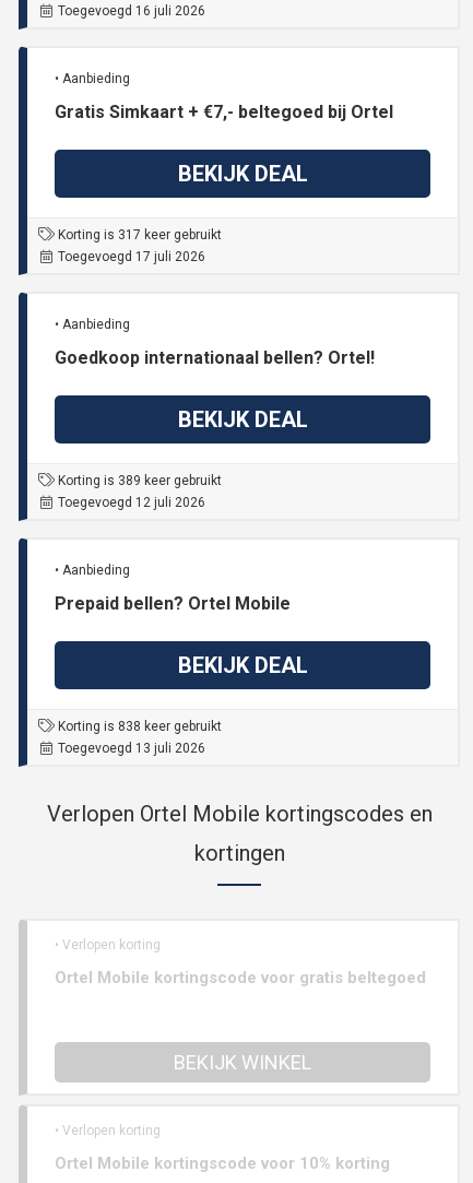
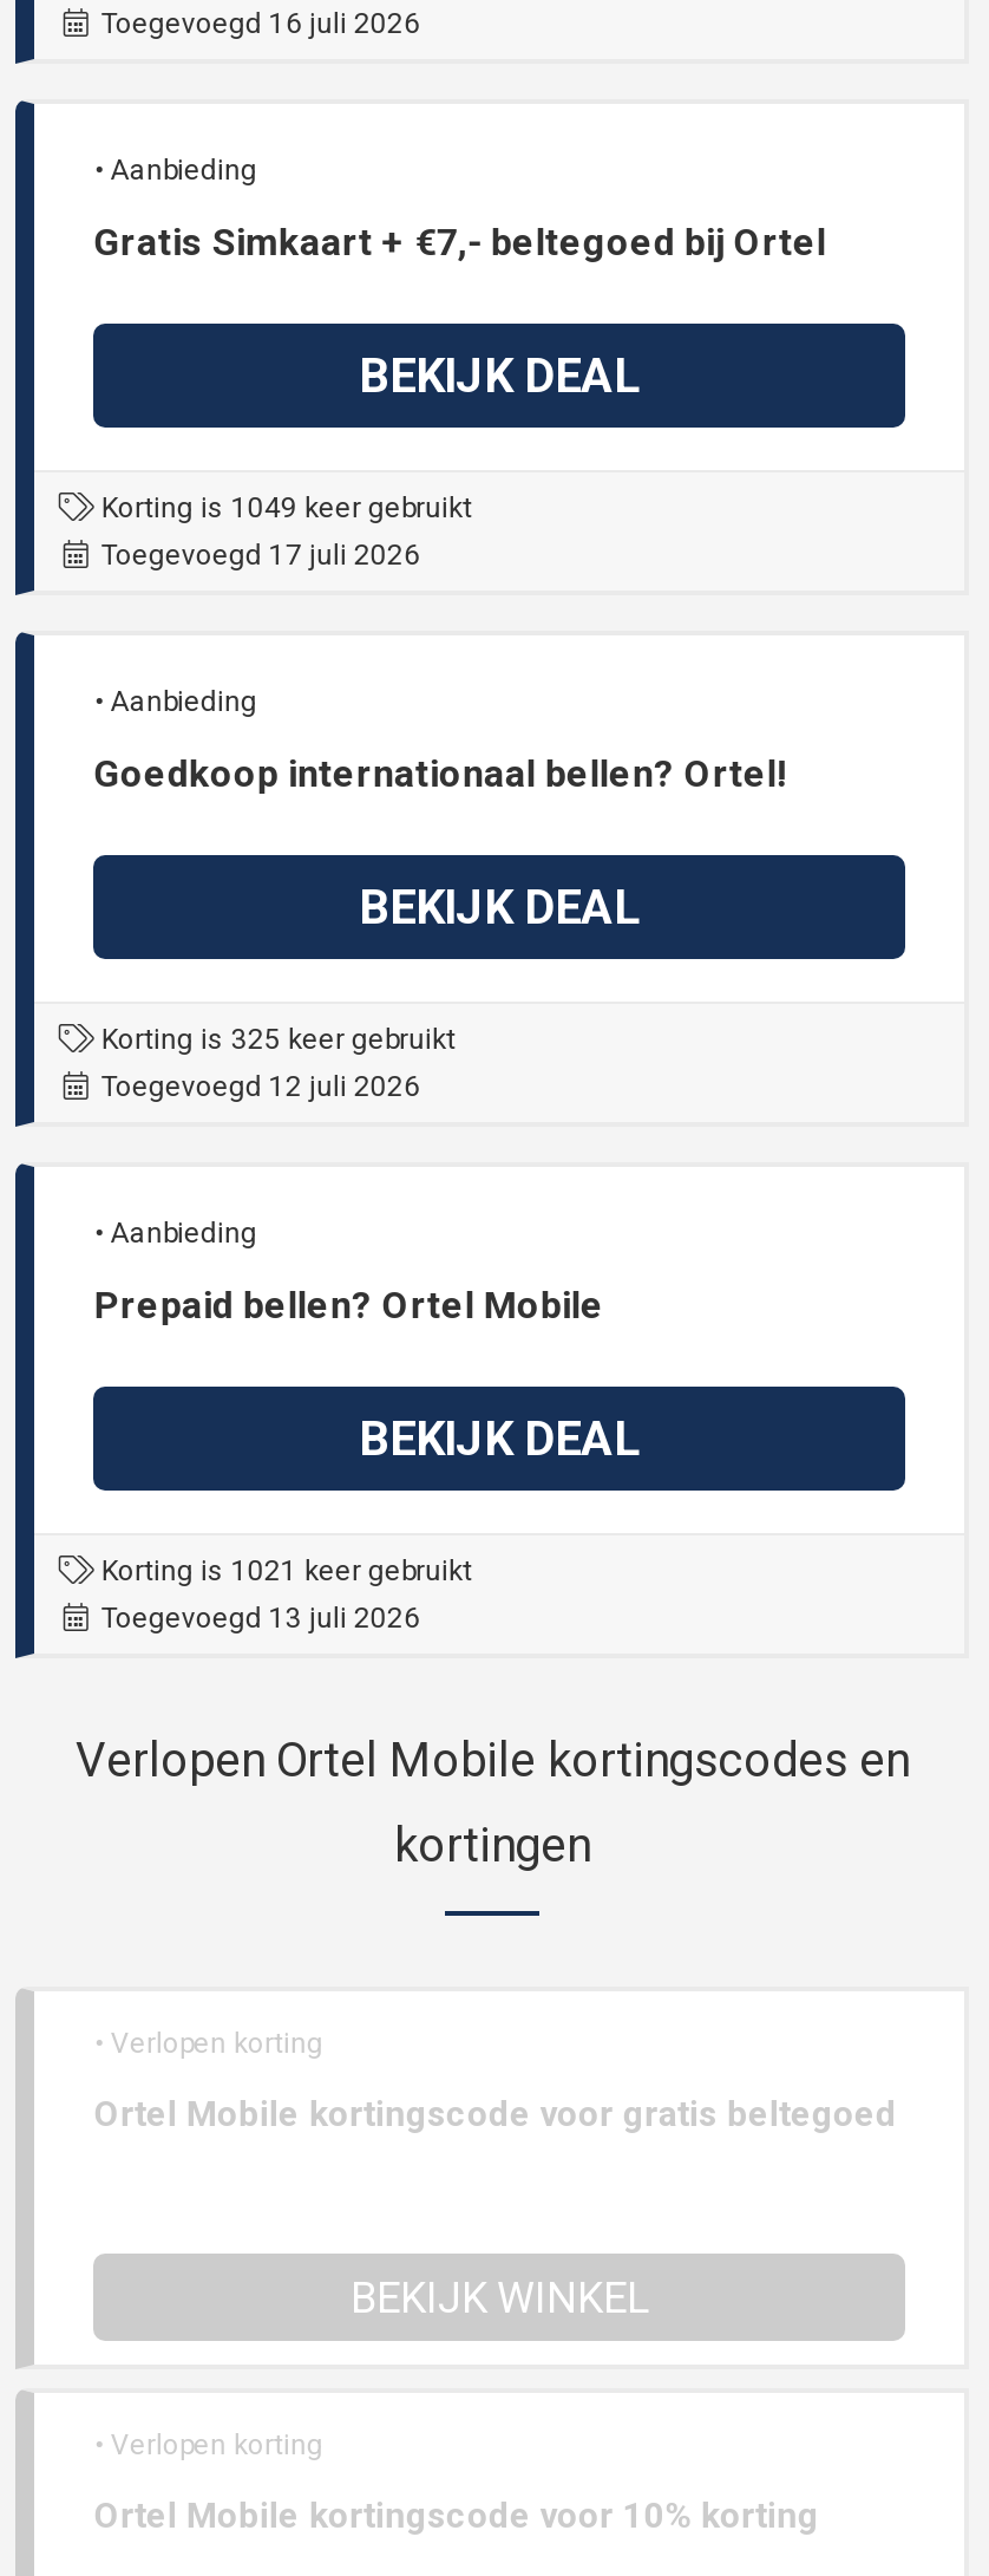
- Korting is 317 keer gebruikt
+ Korting is 1049 keer gebruikt

- Korting is 389 keer gebruikt
+ Korting is 325 keer gebruikt

- Korting is 838 keer gebruikt
+ Korting is 1021 keer gebruikt
